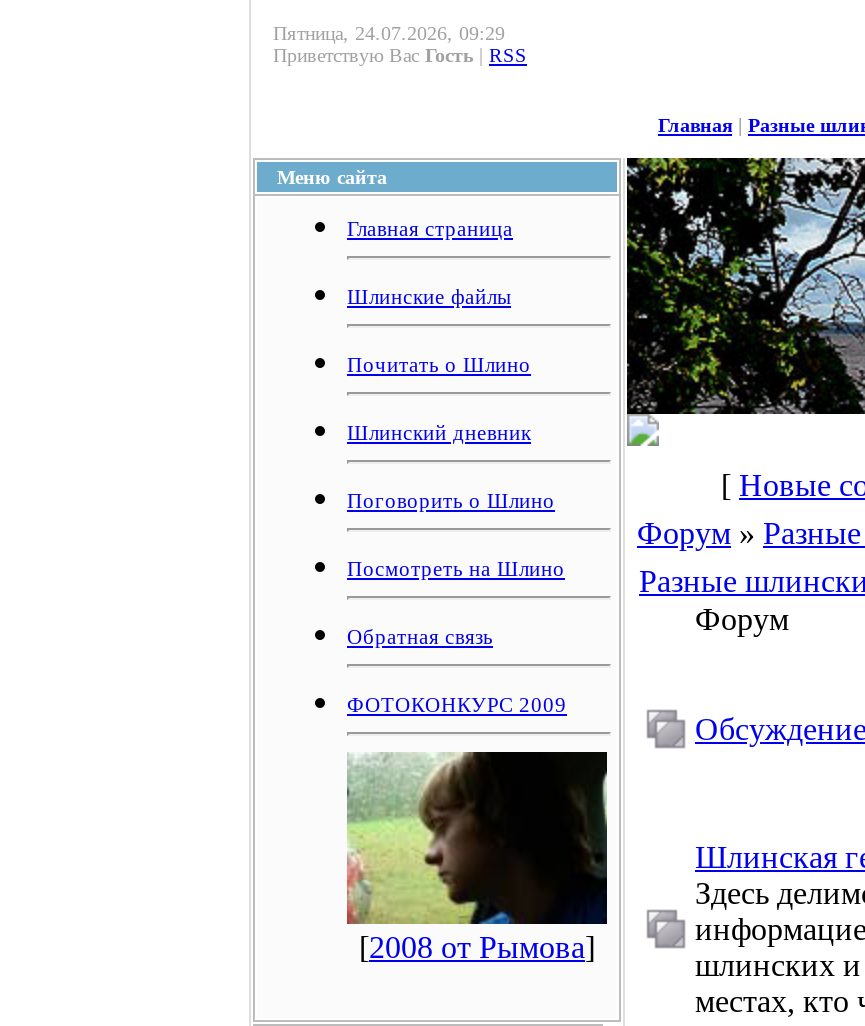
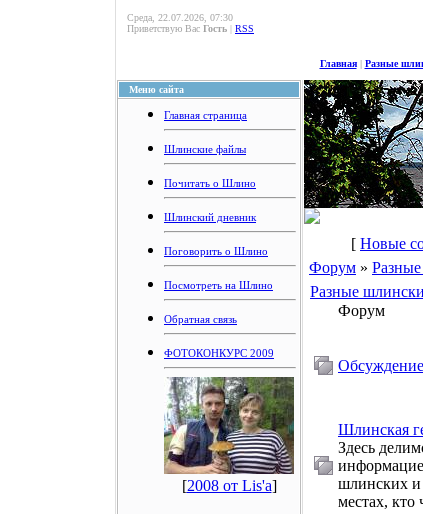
- Пятница, 24.07.2026, 09:29
+ Среда, 22.07.2026, 07:30

- [image]
- [2008 от Рымова]
+ [image]
+ [2008 от Lis'a]
